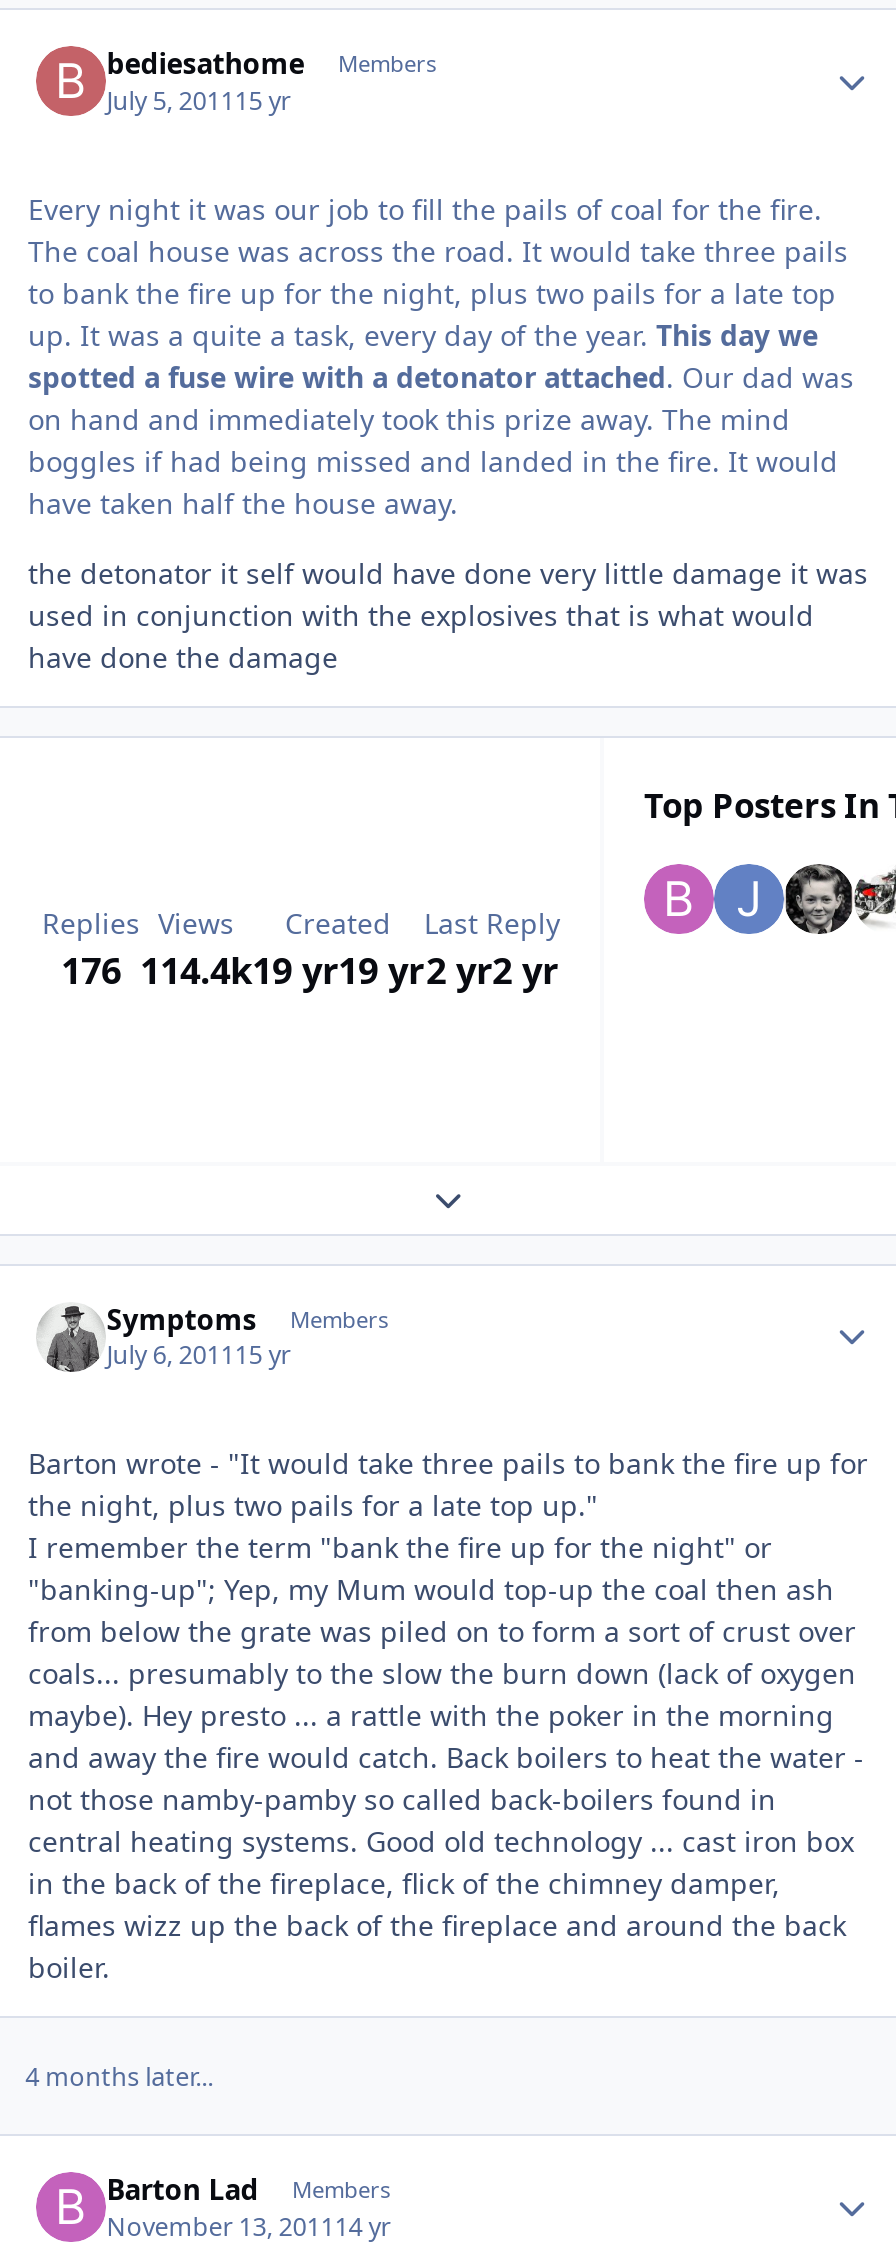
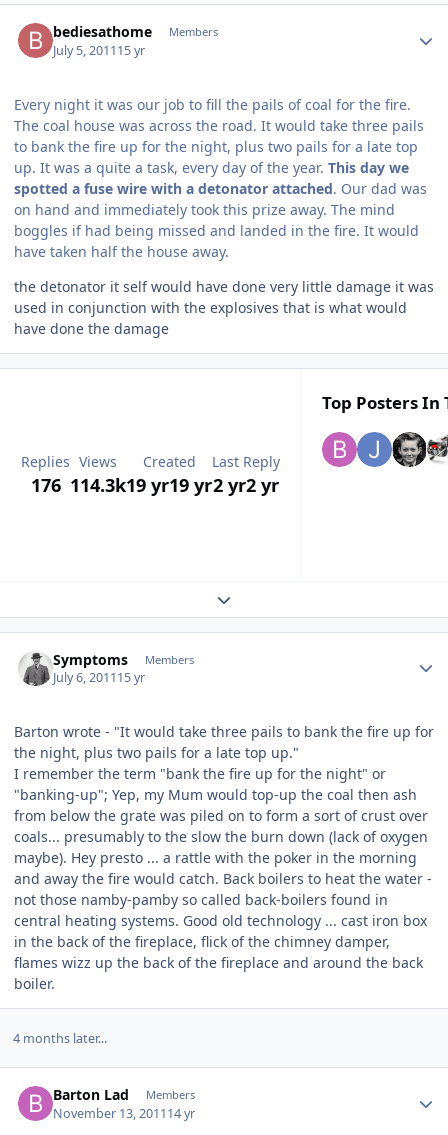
- 176 114.4k 19 yr19 yr 2 yr2 yr
+ 176 114.3k 19 yr19 yr 2 yr2 yr
